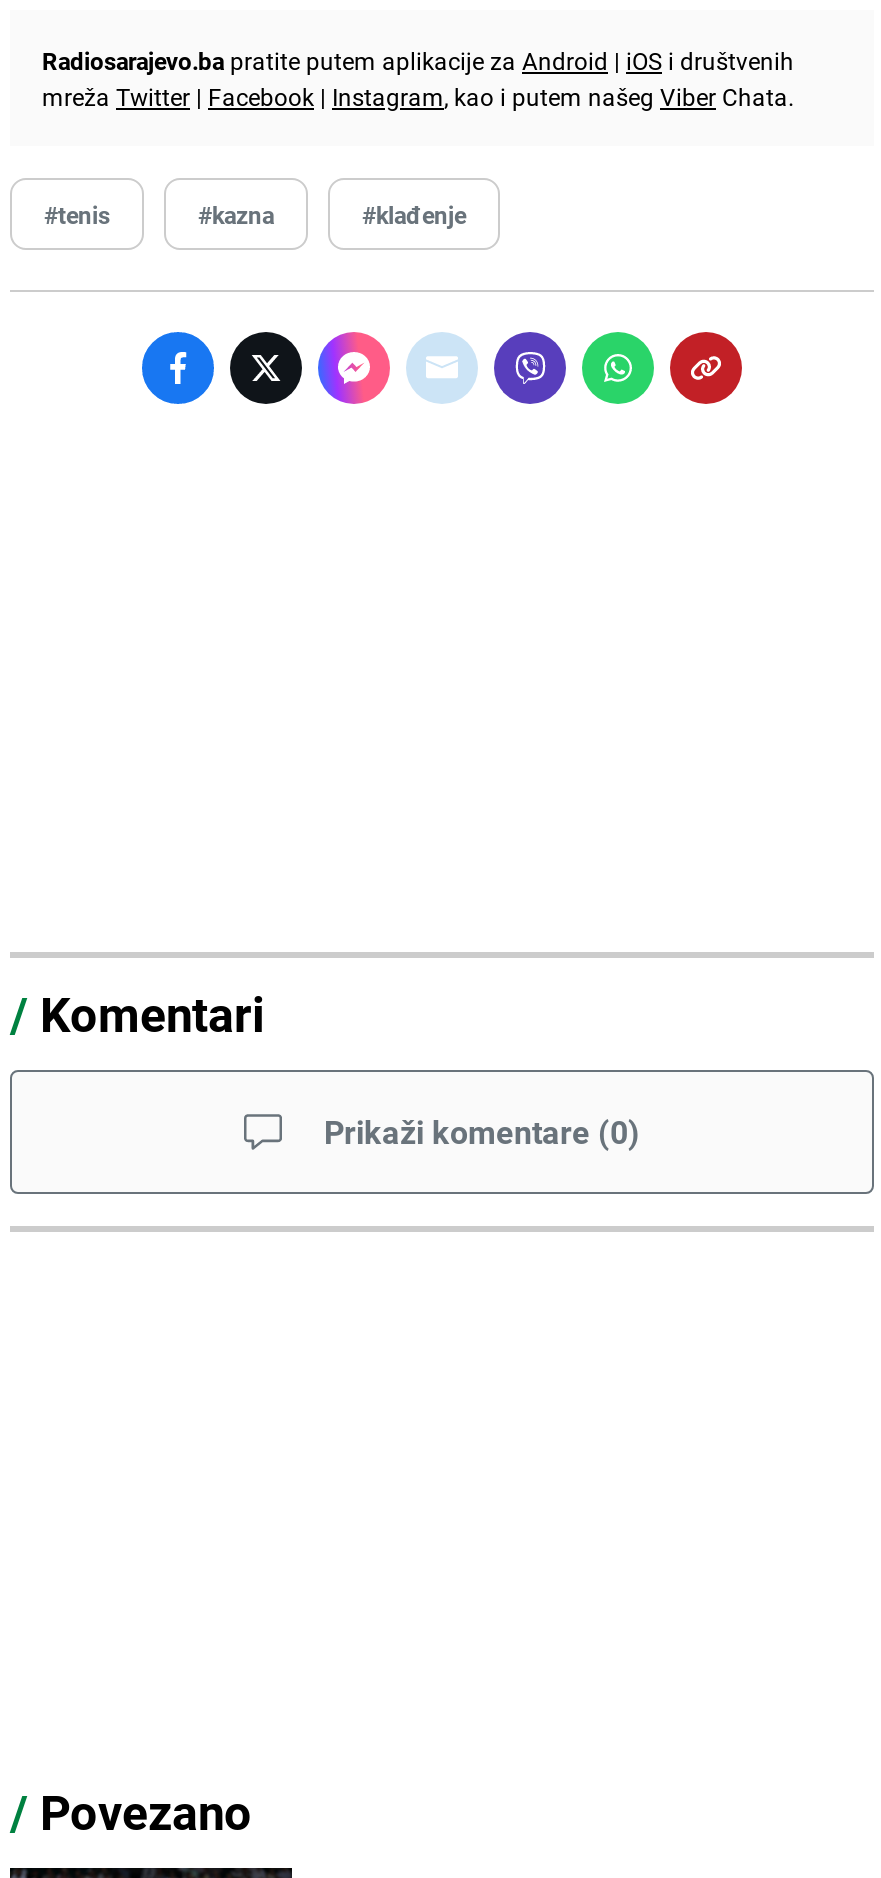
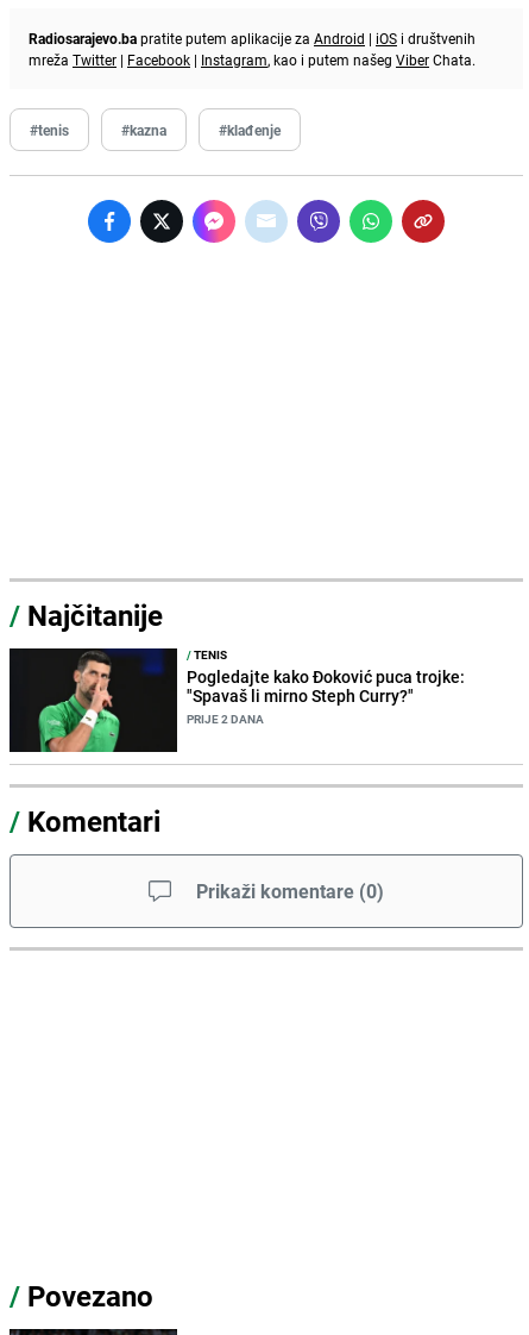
+ [image]
+ / Najčitanije
+ / TENIS
+ Pogledajte kako Đoković puca trojke:
+ "Spavaš li mirno Steph Curry?"
+ PRIJE 2 DANA
